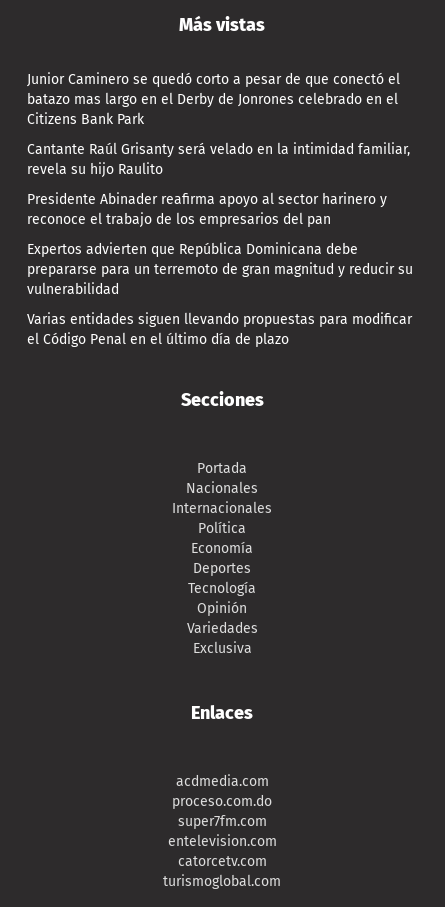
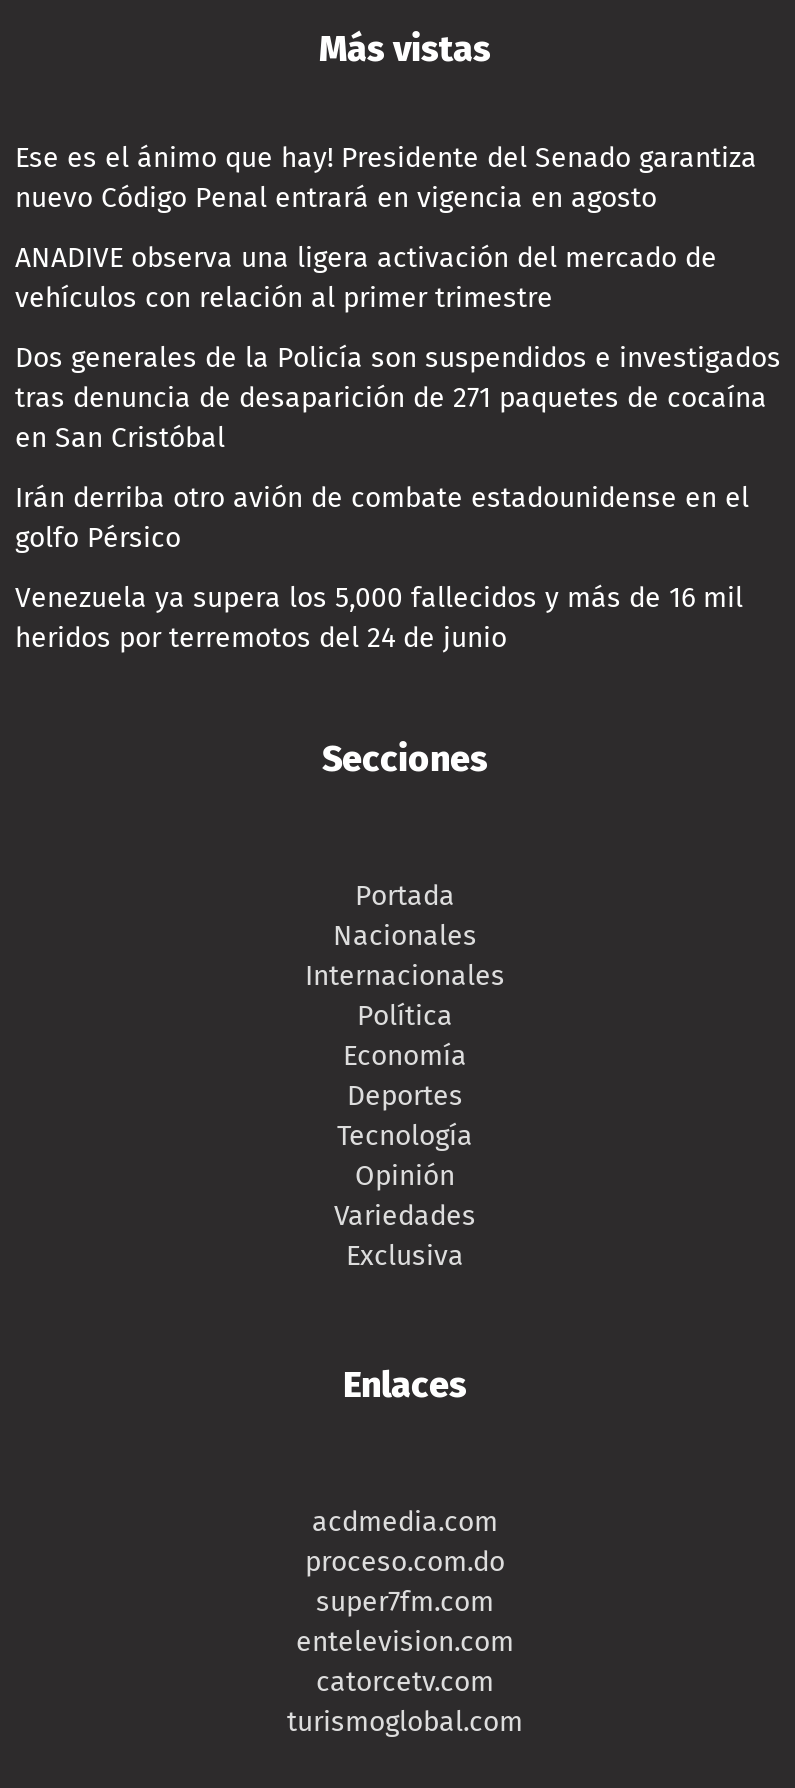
- Junior Caminero se quedó corto a pesar de que conectó el
- batazo mas largo en el Derby de Jonrones celebrado en el
- Citizens Bank Park
+ Ese es el ánimo que hay! Presidente del Senado garantiza
+ nuevo Código Penal entrará en vigencia en agosto

- Cantante Raúl Grisanty será velado en la intimidad familiar,
- revela su hijo Raulito
+ ANADIVE observa una ligera activación del mercado de
+ vehículos con relación al primer trimestre

- Presidente Abinader reafirma apoyo al sector harinero y
- reconoce el trabajo de los empresarios del pan
+ Dos generales de la Policía son suspendidos e investigados
+ tras denuncia de desaparición de 271 paquetes de cocaína
+ en San Cristóbal

- Expertos advierten que República Dominicana debe
- prepararse para un terremoto de gran magnitud y reducir su
- vulnerabilidad
+ Irán derriba otro avión de combate estadounidense en el
+ golfo Pérsico

- Varias entidades siguen llevando propuestas para modificar
- el Código Penal en el último día de plazo
+ Venezuela ya supera los 5,000 fallecidos y más de 16 mil
+ heridos por terremotos del 24 de junio
